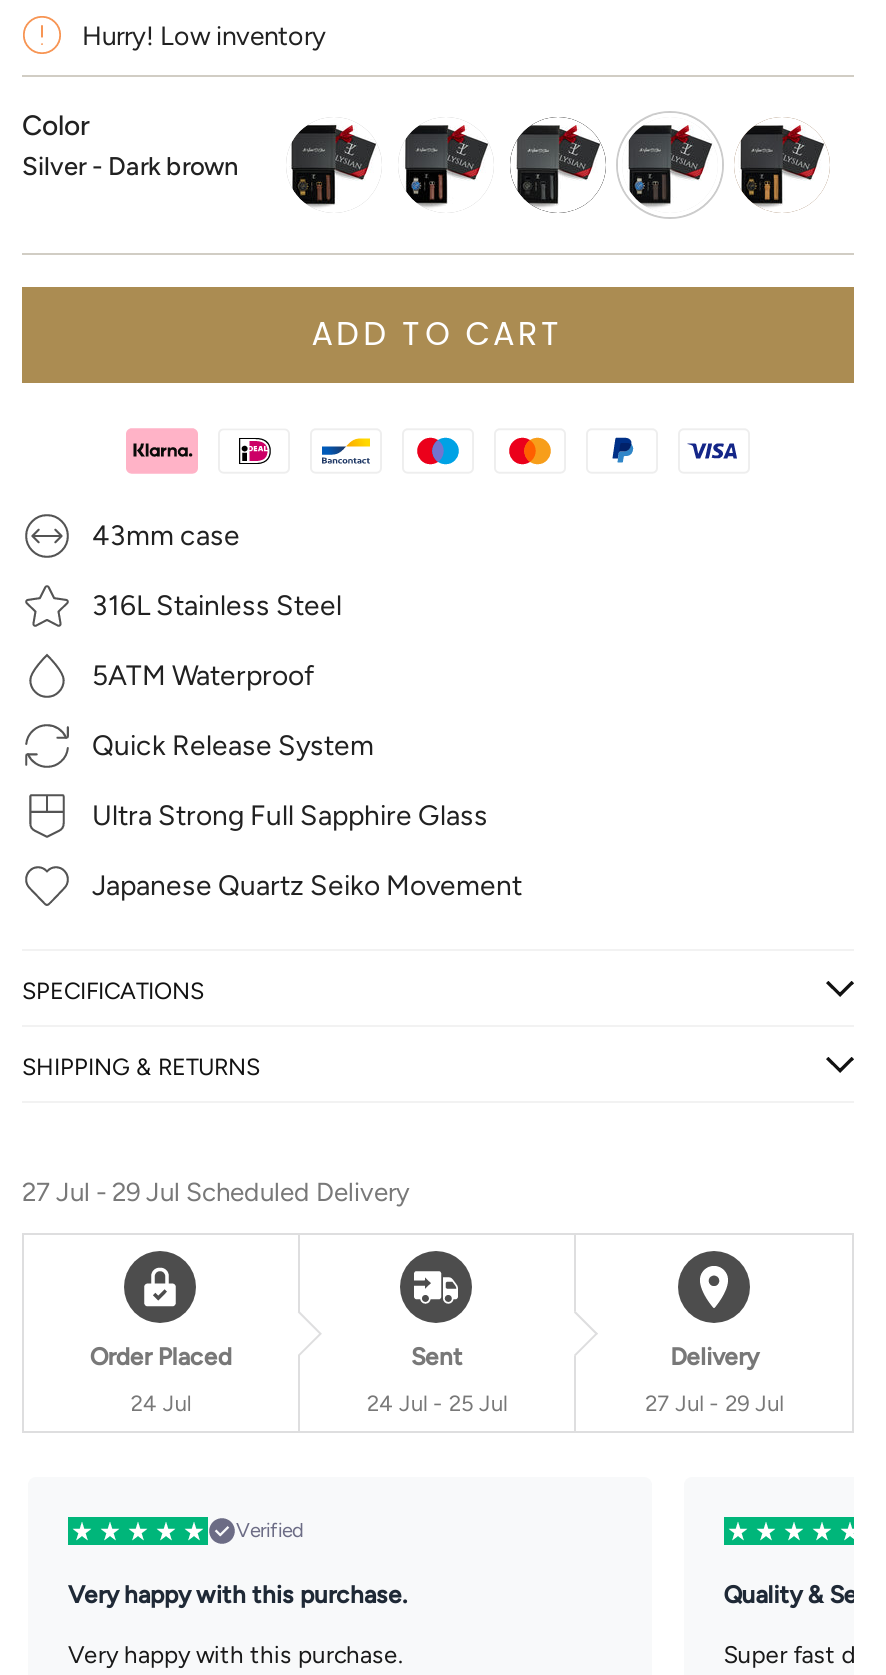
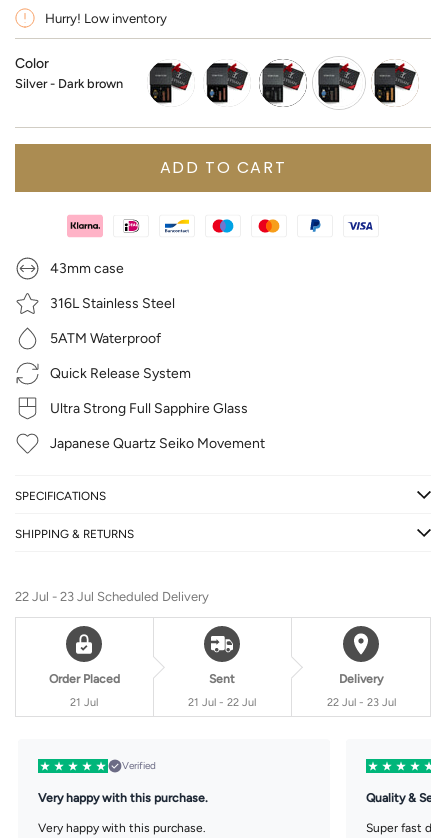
- 27 Jul - 29 Jul Scheduled Delivery
+ 22 Jul - 23 Jul Scheduled Delivery

- 24 Jul
+ 21 Jul

- 24 Jul - 25 Jul
+ 21 Jul - 22 Jul

- 27 Jul - 29 Jul
+ 22 Jul - 23 Jul
